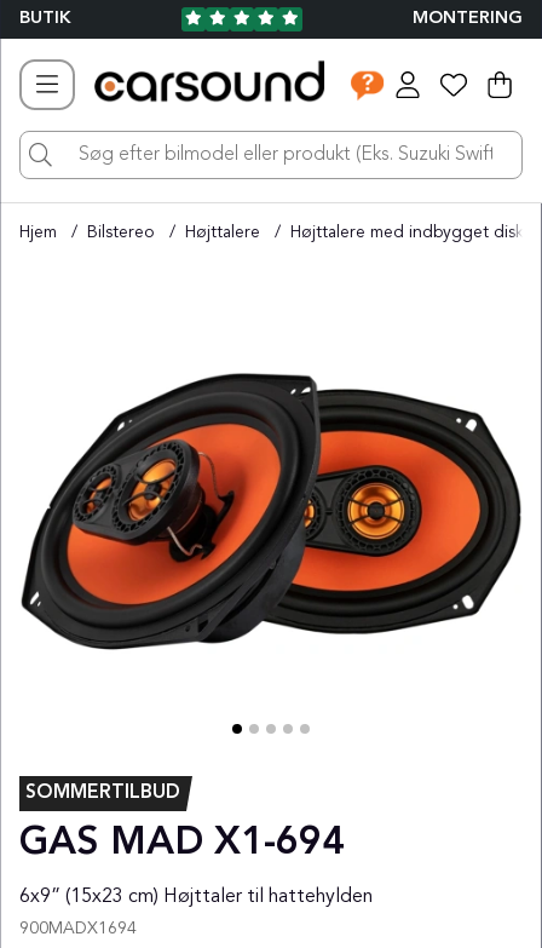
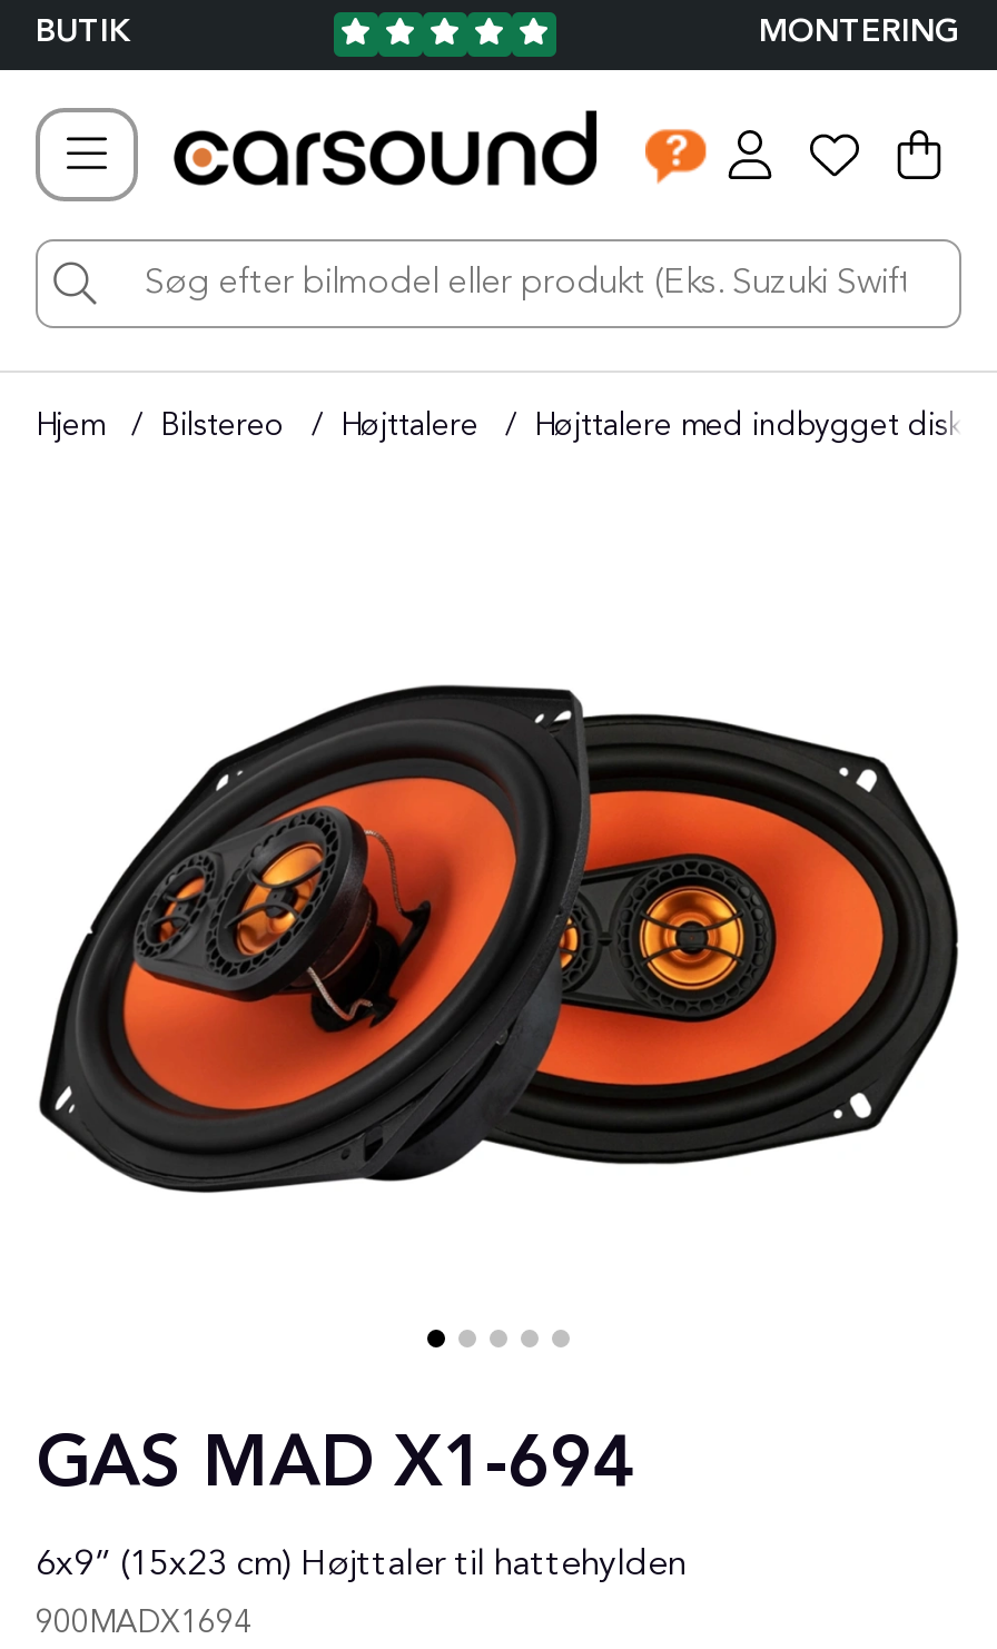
- SOMMERTILBUD
